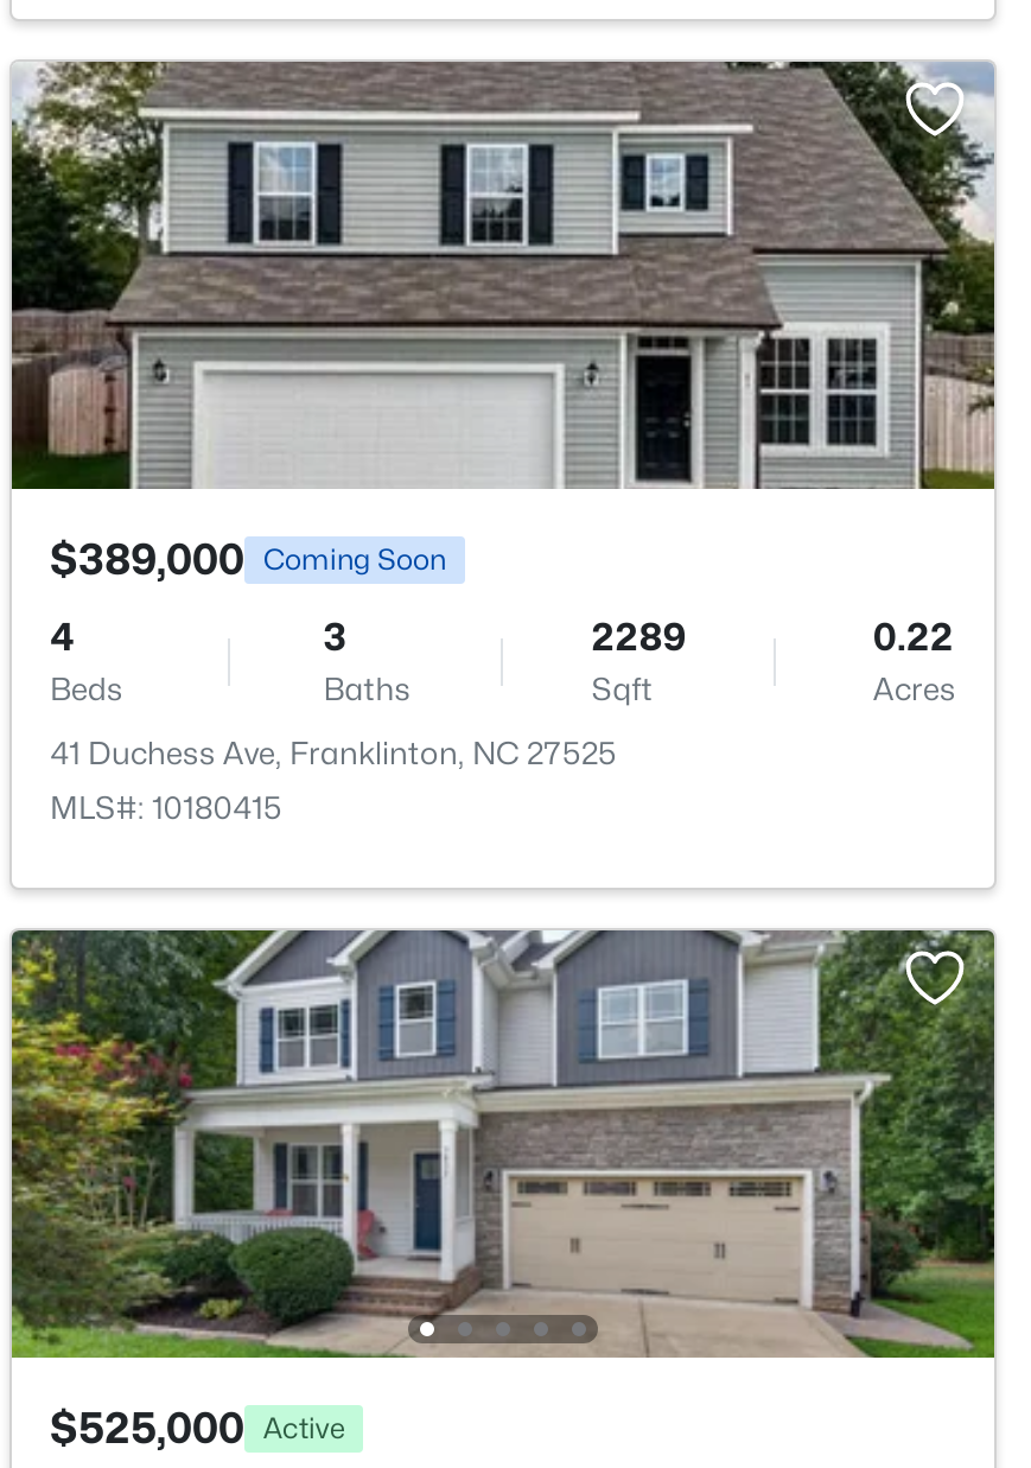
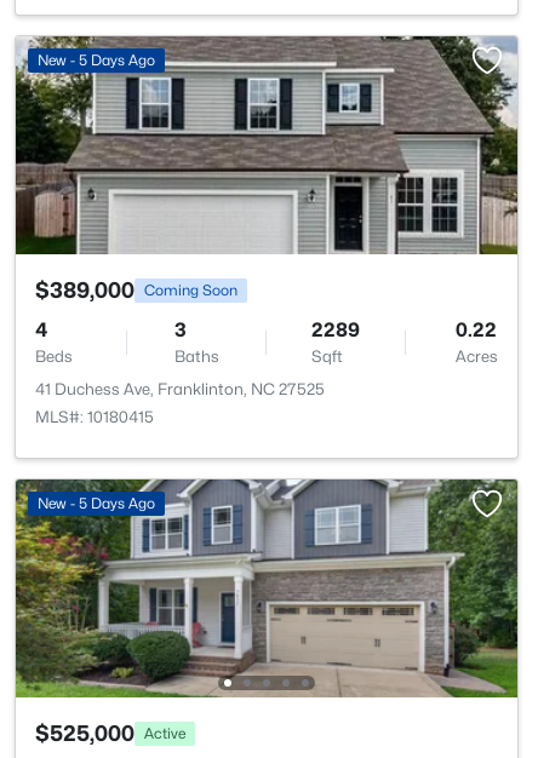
+ New - 5 Days Ago

+ New - 5 Days Ago
